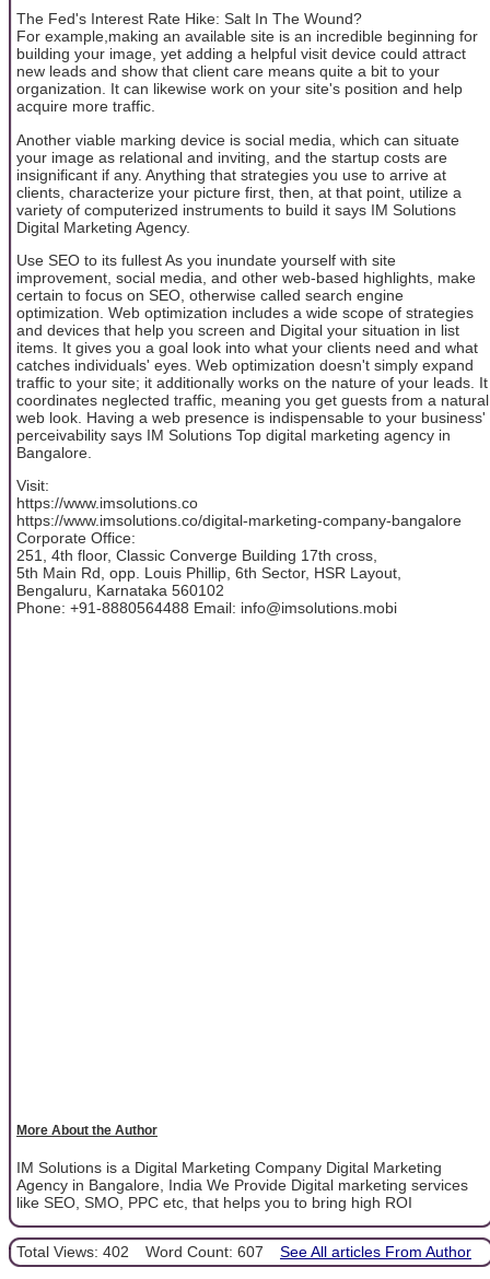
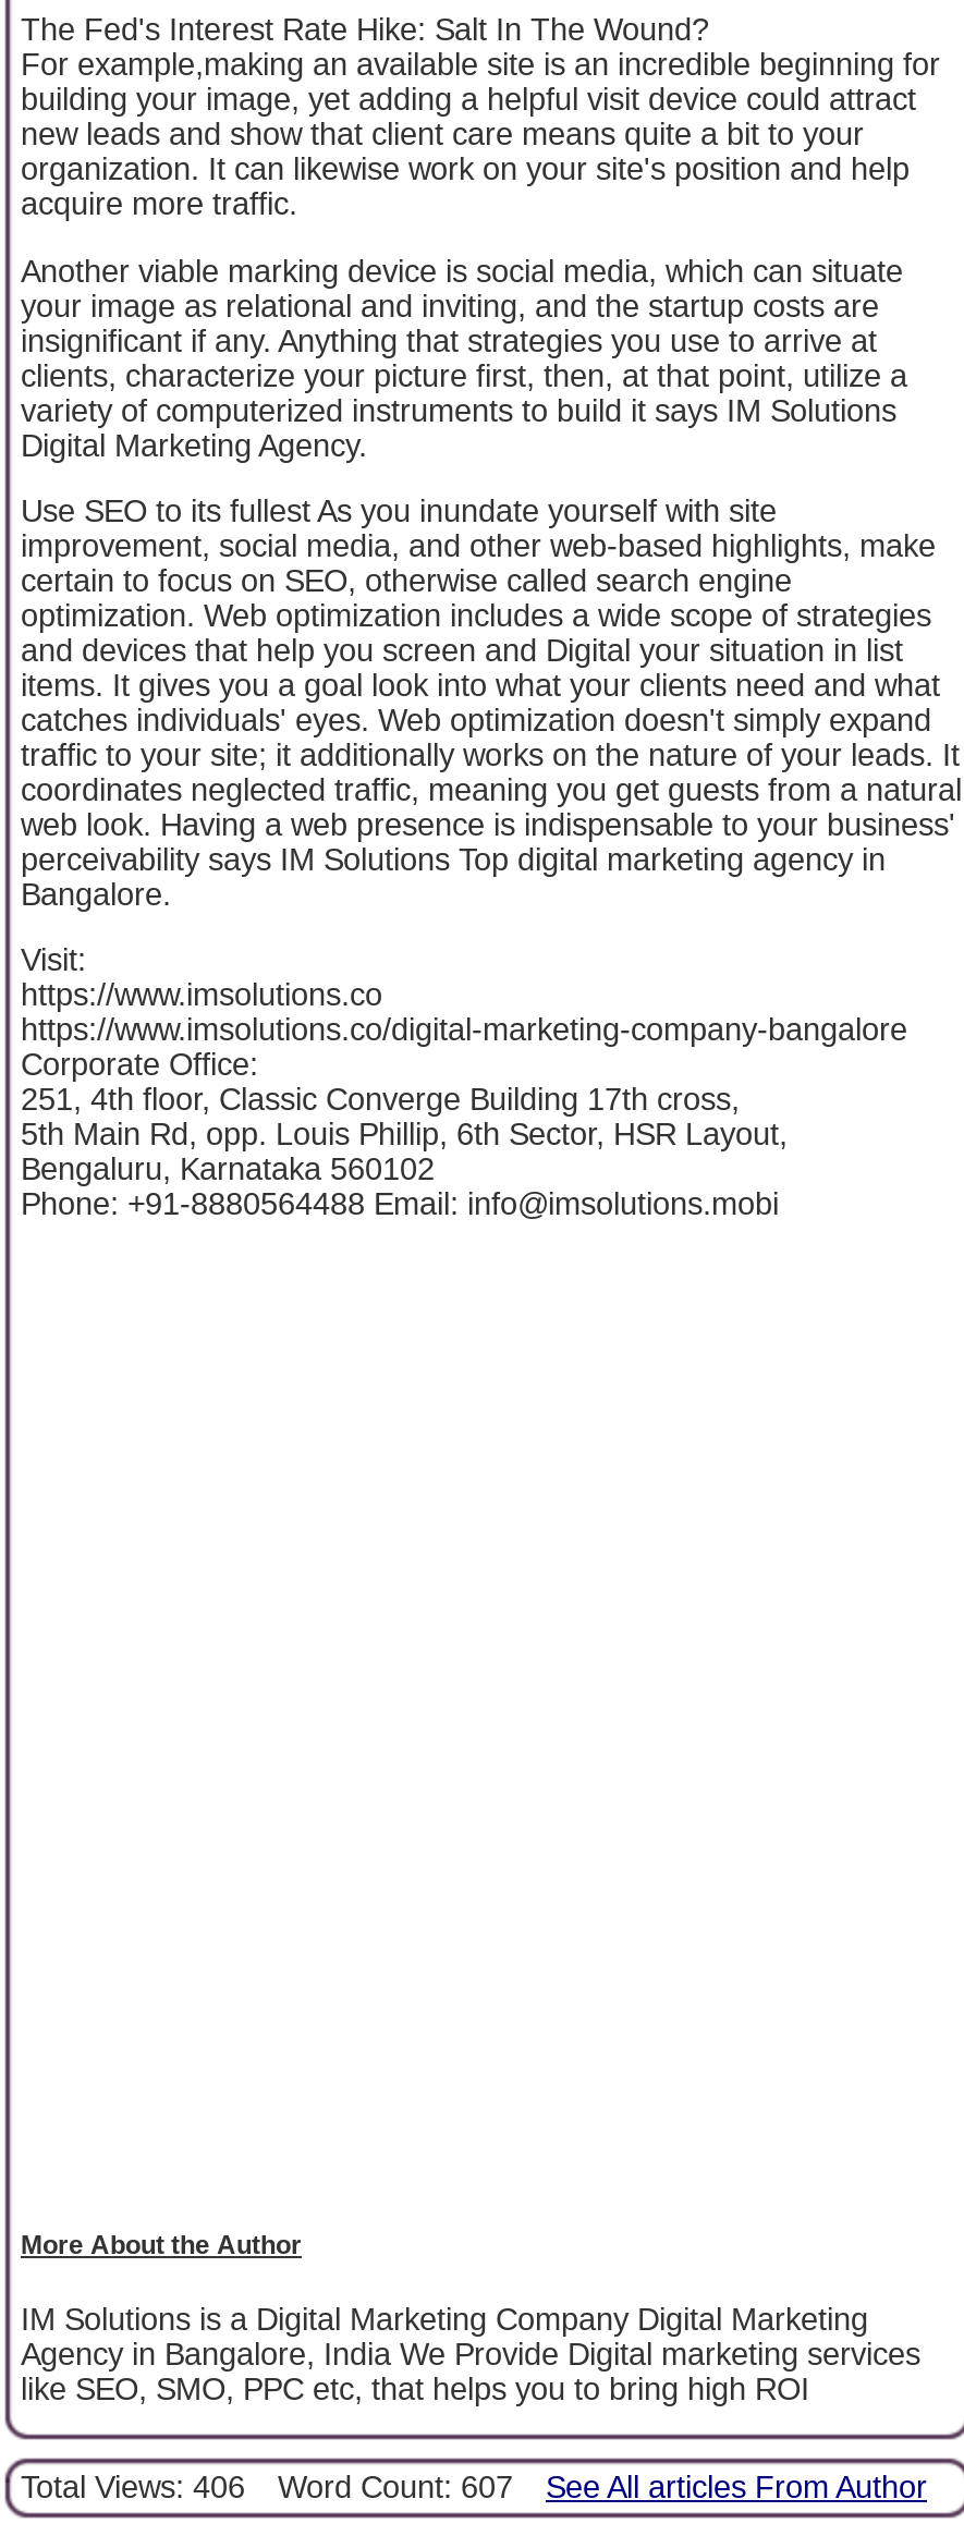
- Total Views: 402 Word Count: 607 See All articles From Author
+ Total Views: 406 Word Count: 607 See All articles From Author
